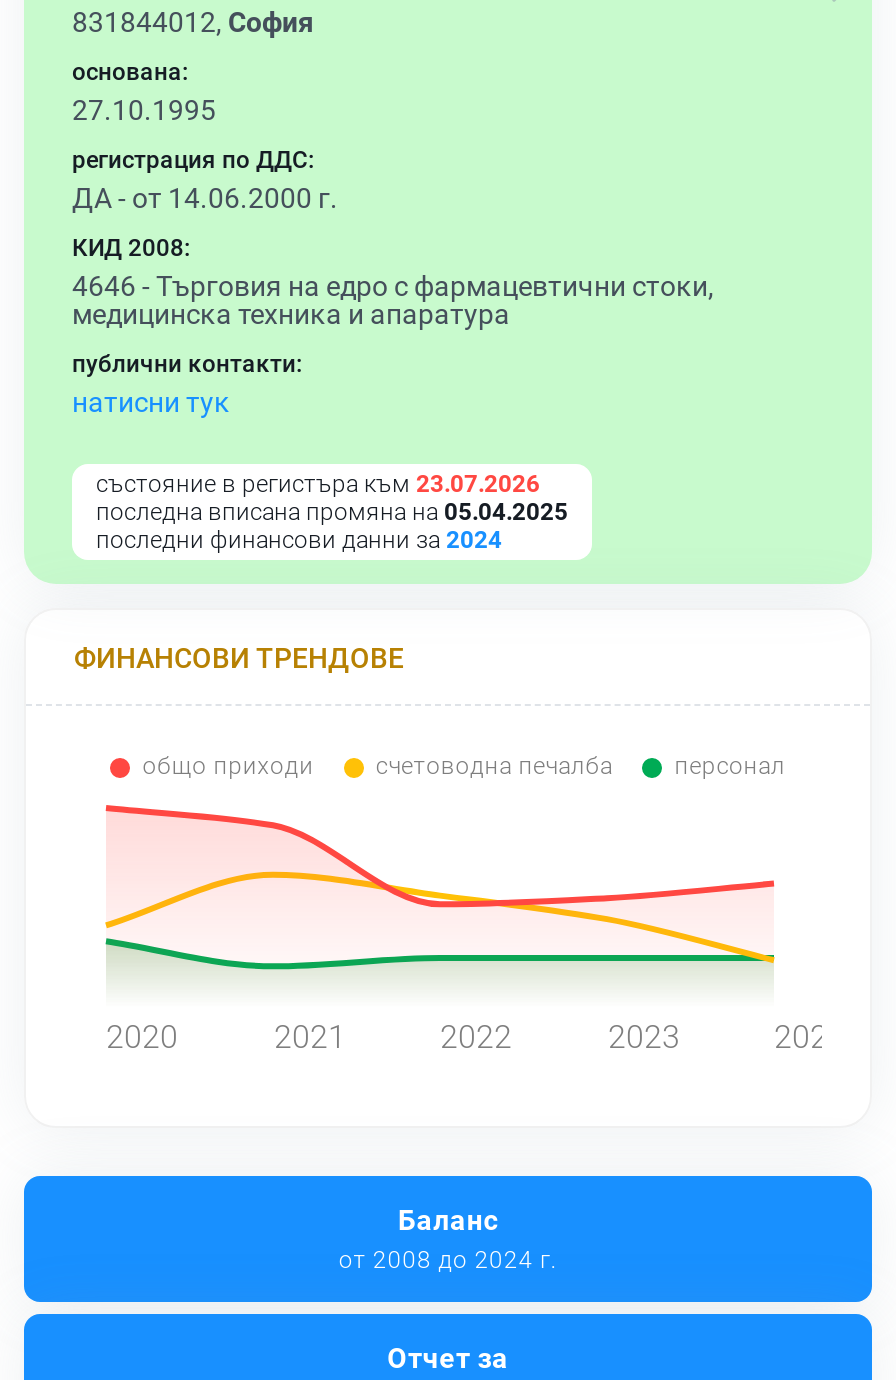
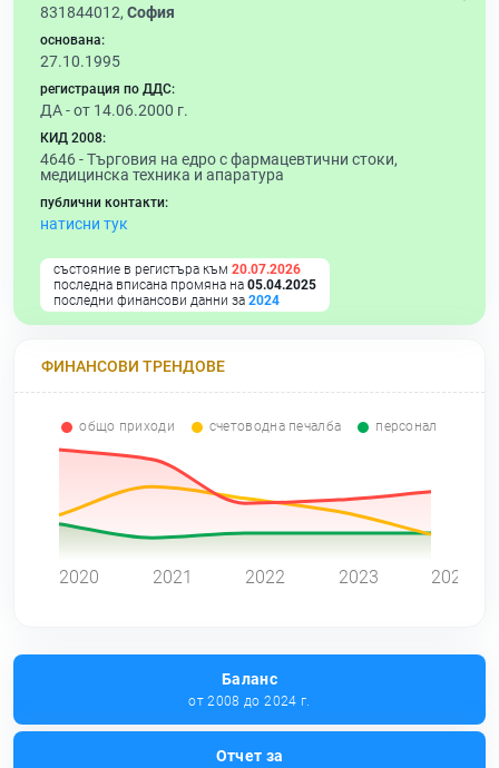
- състояние в регистъра към 23.07.2026
+ състояние в регистъра към 20.07.2026
